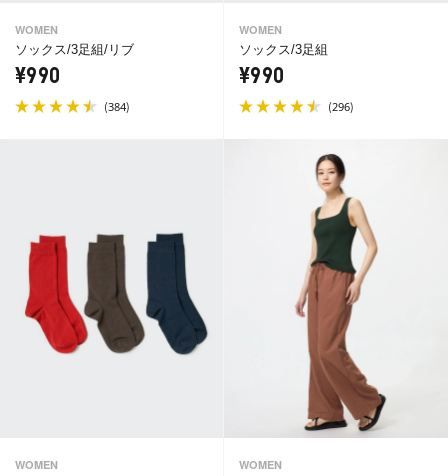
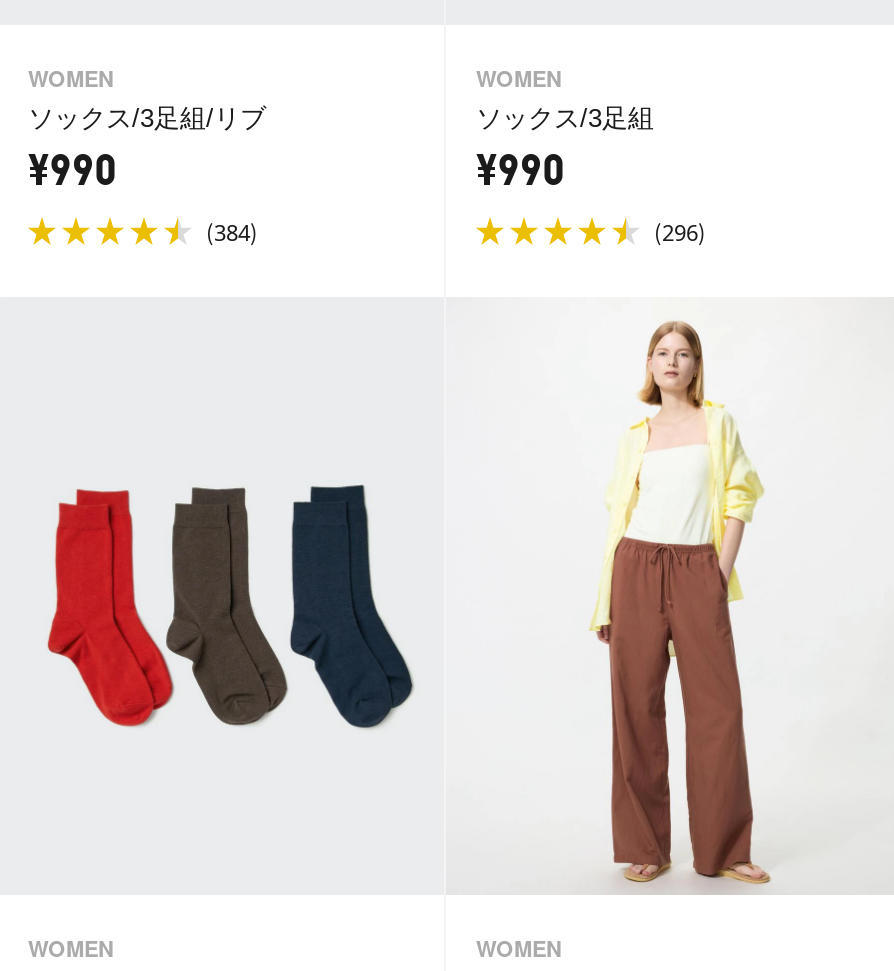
- [image]
+ [image]
